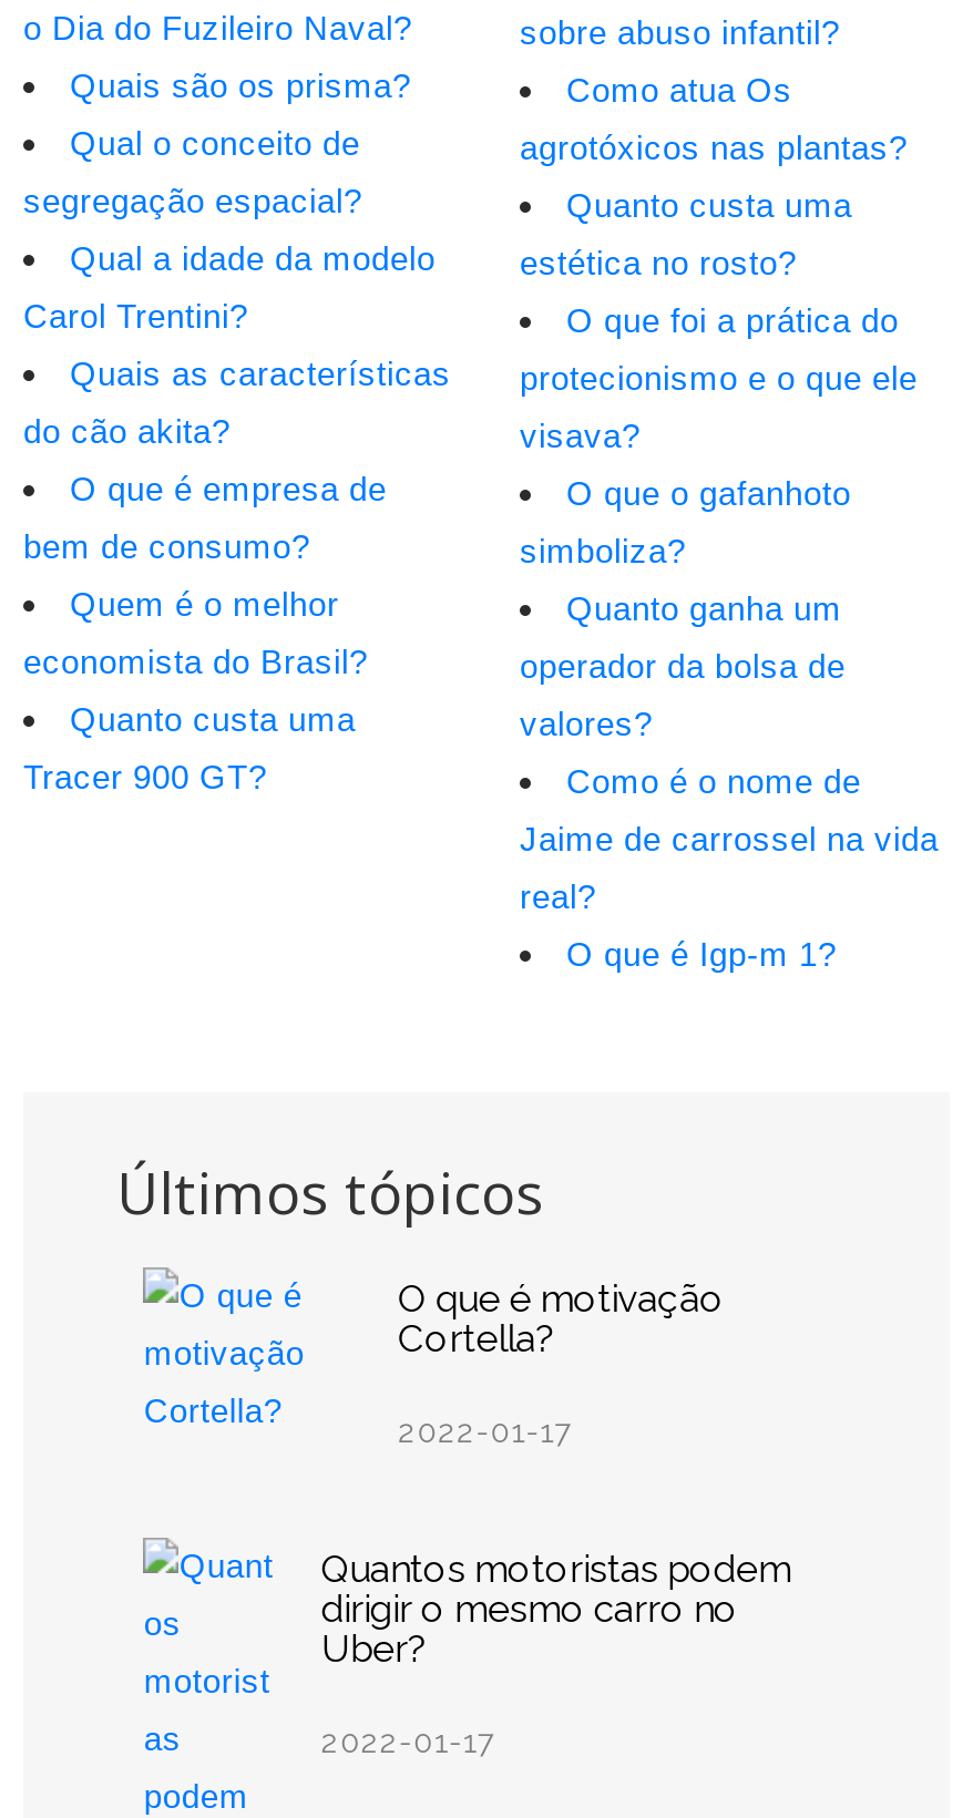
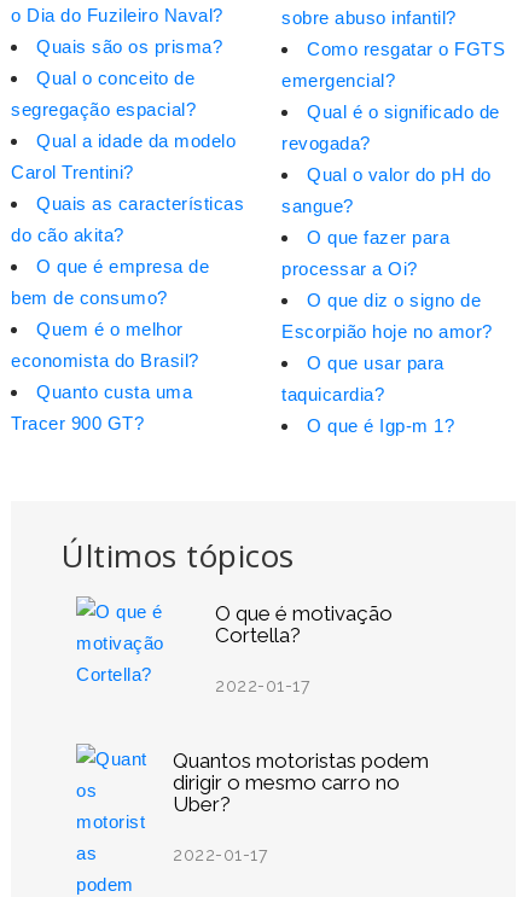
- Como atua Os
- agrotóxicos nas plantas?
- Quanto custa uma
- estética no rosto?
- O que foi a prática do
- protecionismo e o que ele
- visava?
- O que o gafanhoto
- simboliza?
- Quanto ganha um
- operador da bolsa de
- valores?
- Como é o nome de
- Jaime de carrossel na vida
- real?
+ Como resgatar o FGTS
+ emergencial?
+ Qual é o significado de
+ revogada?
+ Qual o valor do pH do
+ sangue?
+ O que fazer para
+ processar a Oi?
+ O que diz o signo de
+ Escorpião hoje no amor?
+ O que usar para
+ taquicardia?
